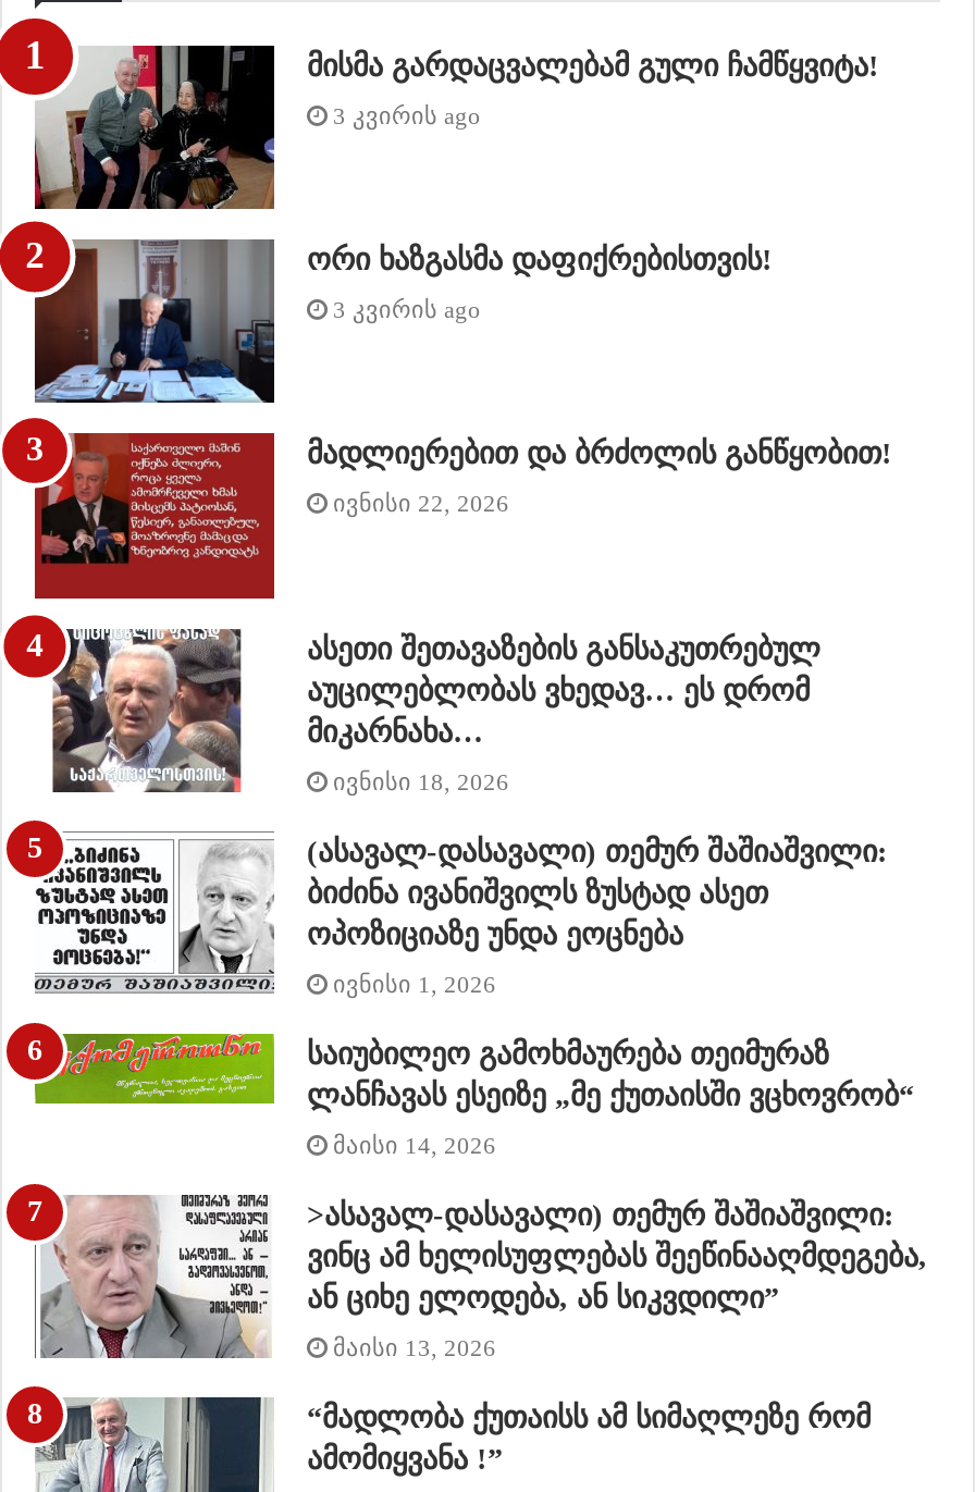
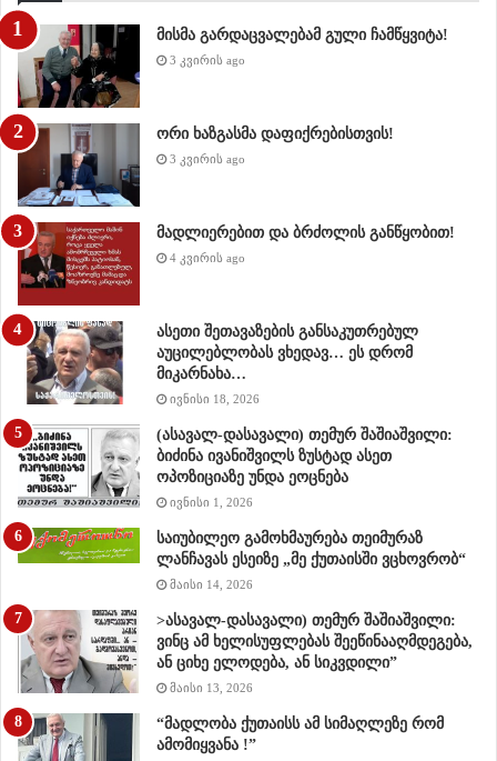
- ივნისი 22, 2026
+ 4 კვირის ago
